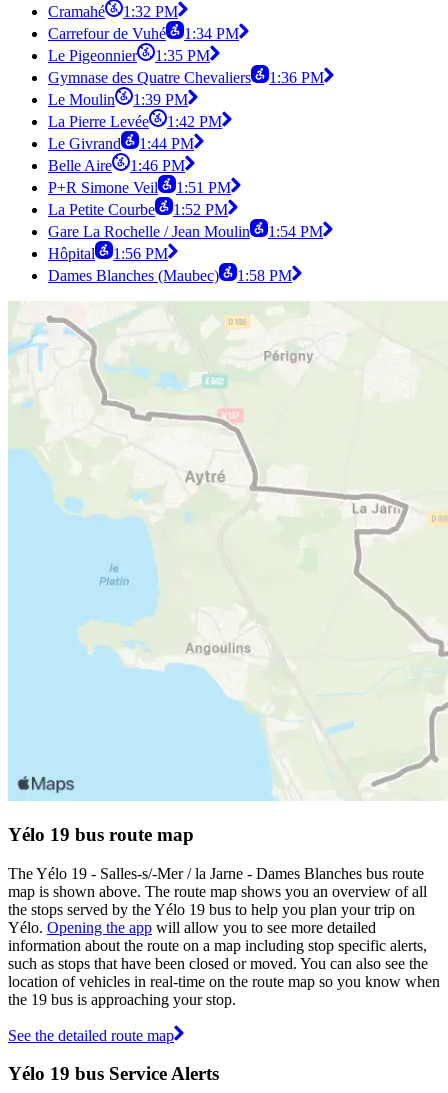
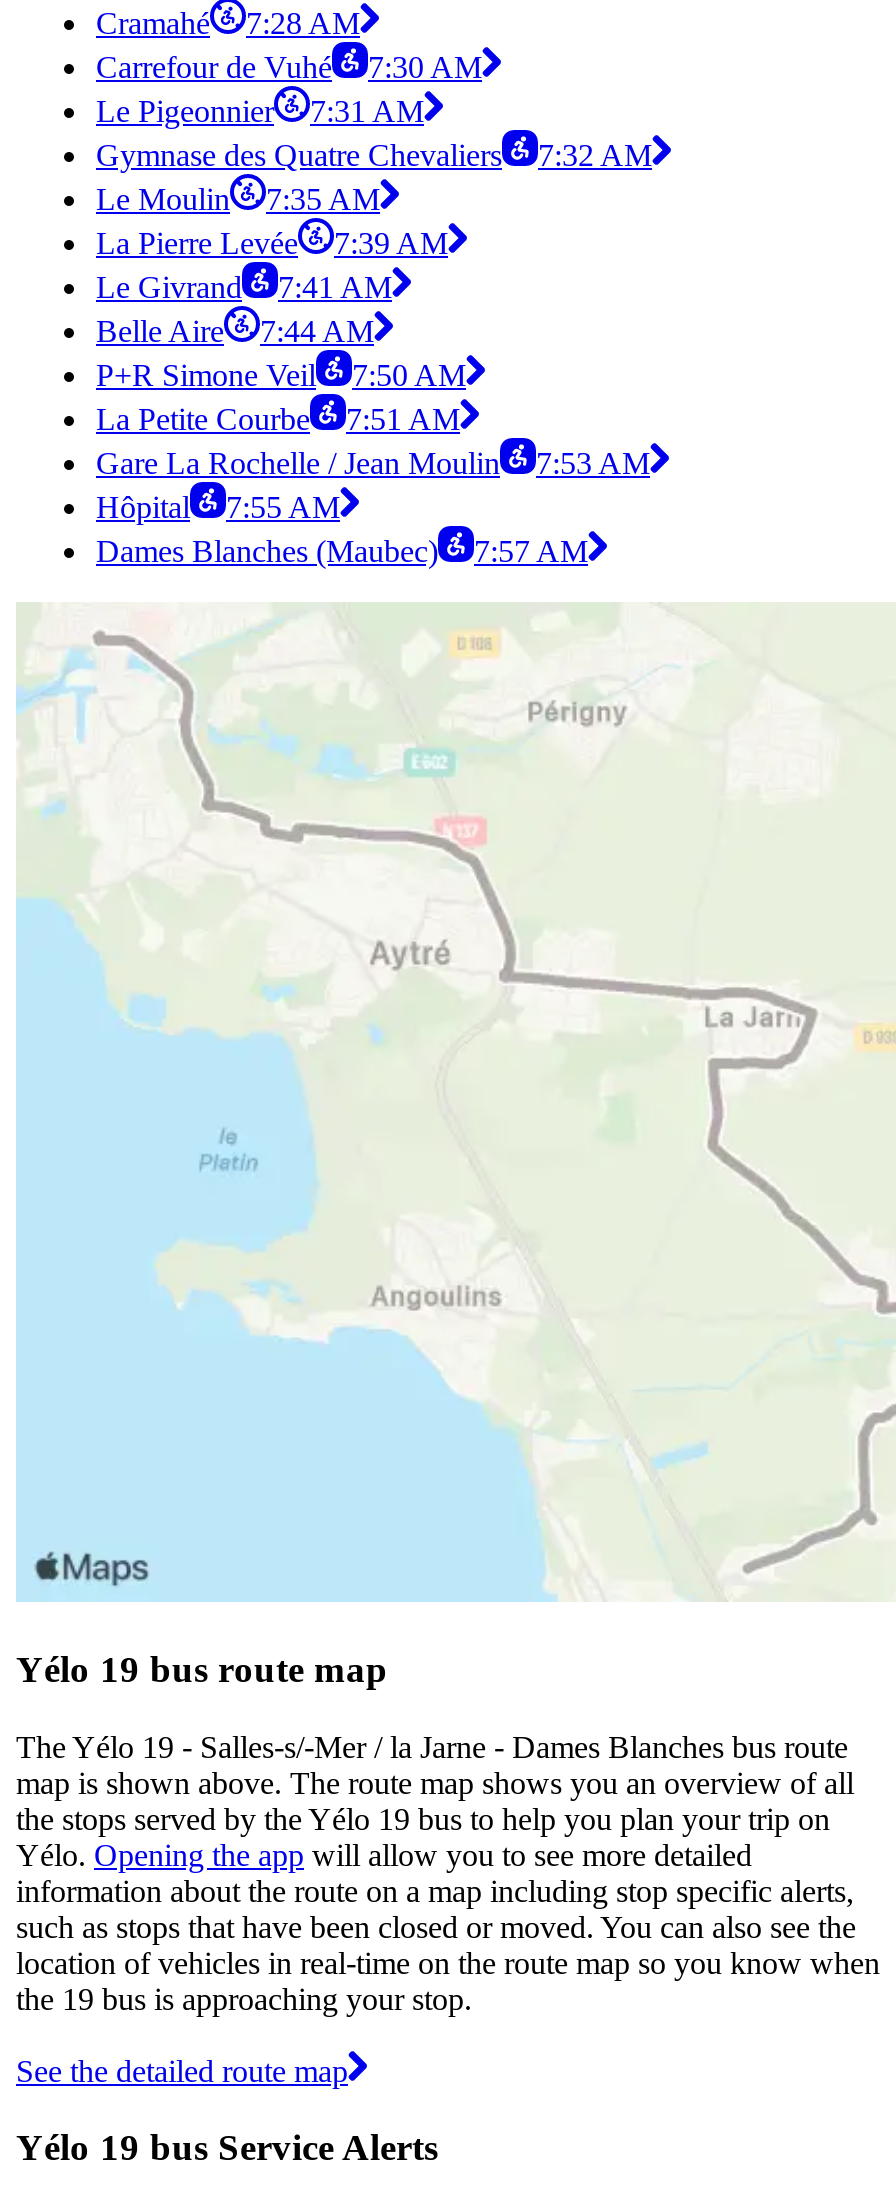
- Cramahé 1:32 PM
+ Cramahé 7:28 AM

- Carrefour de Vuhé 1:34 PM
+ Carrefour de Vuhé 7:30 AM

- Le Pigeonnier 1:35 PM
+ Le Pigeonnier 7:31 AM

- Gymnase des Quatre Chevaliers 1:36 PM
+ Gymnase des Quatre Chevaliers 7:32 AM

- Le Moulin 1:39 PM
+ Le Moulin 7:35 AM

- La Pierre Levée 1:42 PM
+ La Pierre Levée 7:39 AM

- Le Givrand 1:44 PM
+ Le Givrand 7:41 AM

- Belle Aire 1:46 PM
+ Belle Aire 7:44 AM

- P+R Simone Veil 1:51 PM
+ P+R Simone Veil 7:50 AM

- La Petite Courbe 1:52 PM
+ La Petite Courbe 7:51 AM

- Gare La Rochelle / Jean Moulin 1:54 PM
+ Gare La Rochelle / Jean Moulin 7:53 AM

- Hôpital 1:56 PM
+ Hôpital 7:55 AM

- Dames Blanches (Maubec) 1:58 PM
+ Dames Blanches (Maubec) 7:57 AM
